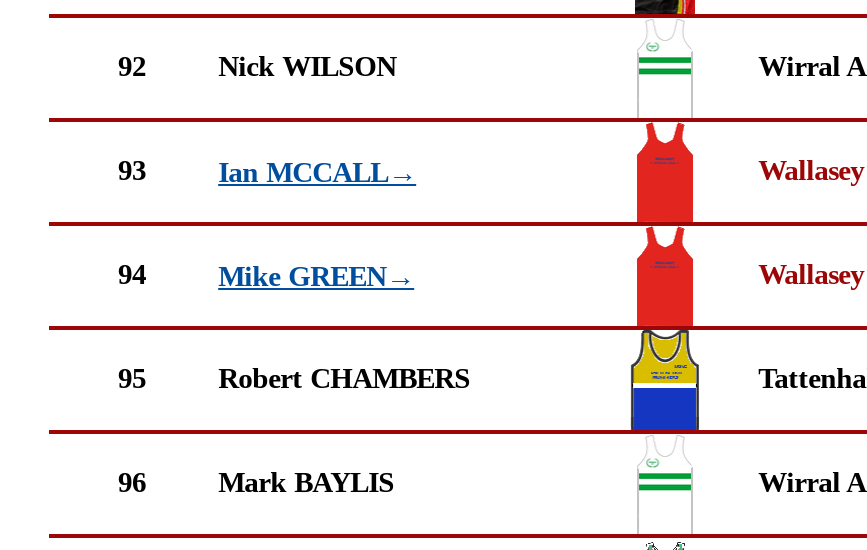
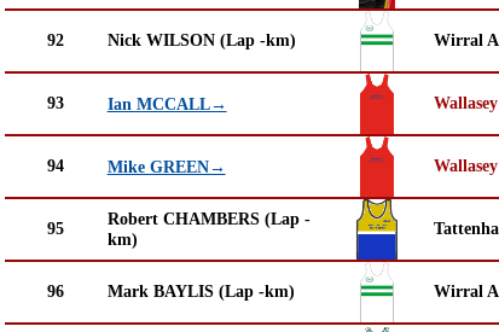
- Nick WILSON
+ Nick WILSON (Lap -km)

- Robert CHAMBERS
+ Robert CHAMBERS (Lap -
+ km)

- Mark BAYLIS
+ Mark BAYLIS (Lap -km)
